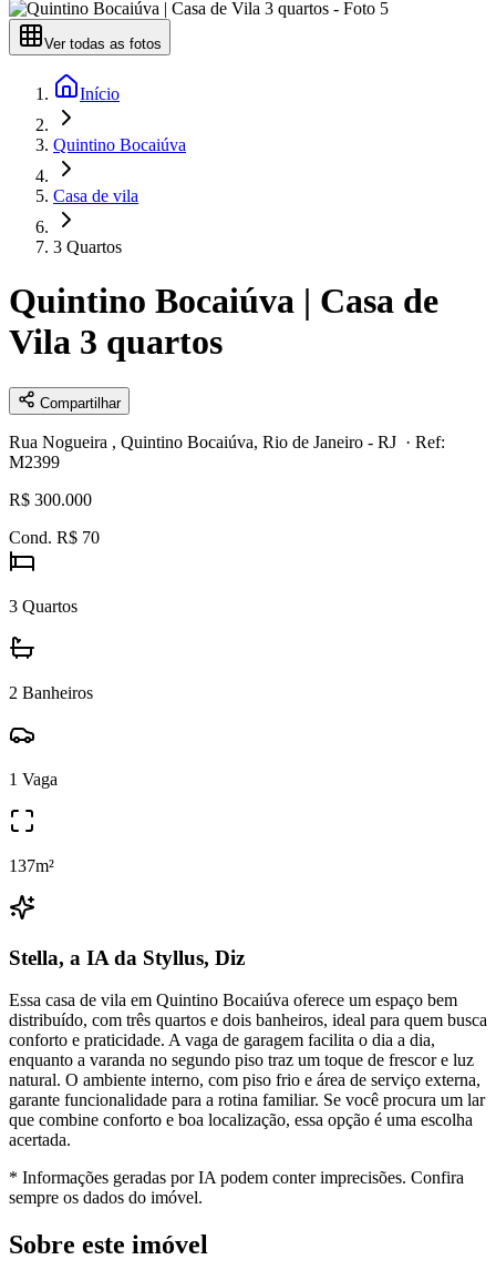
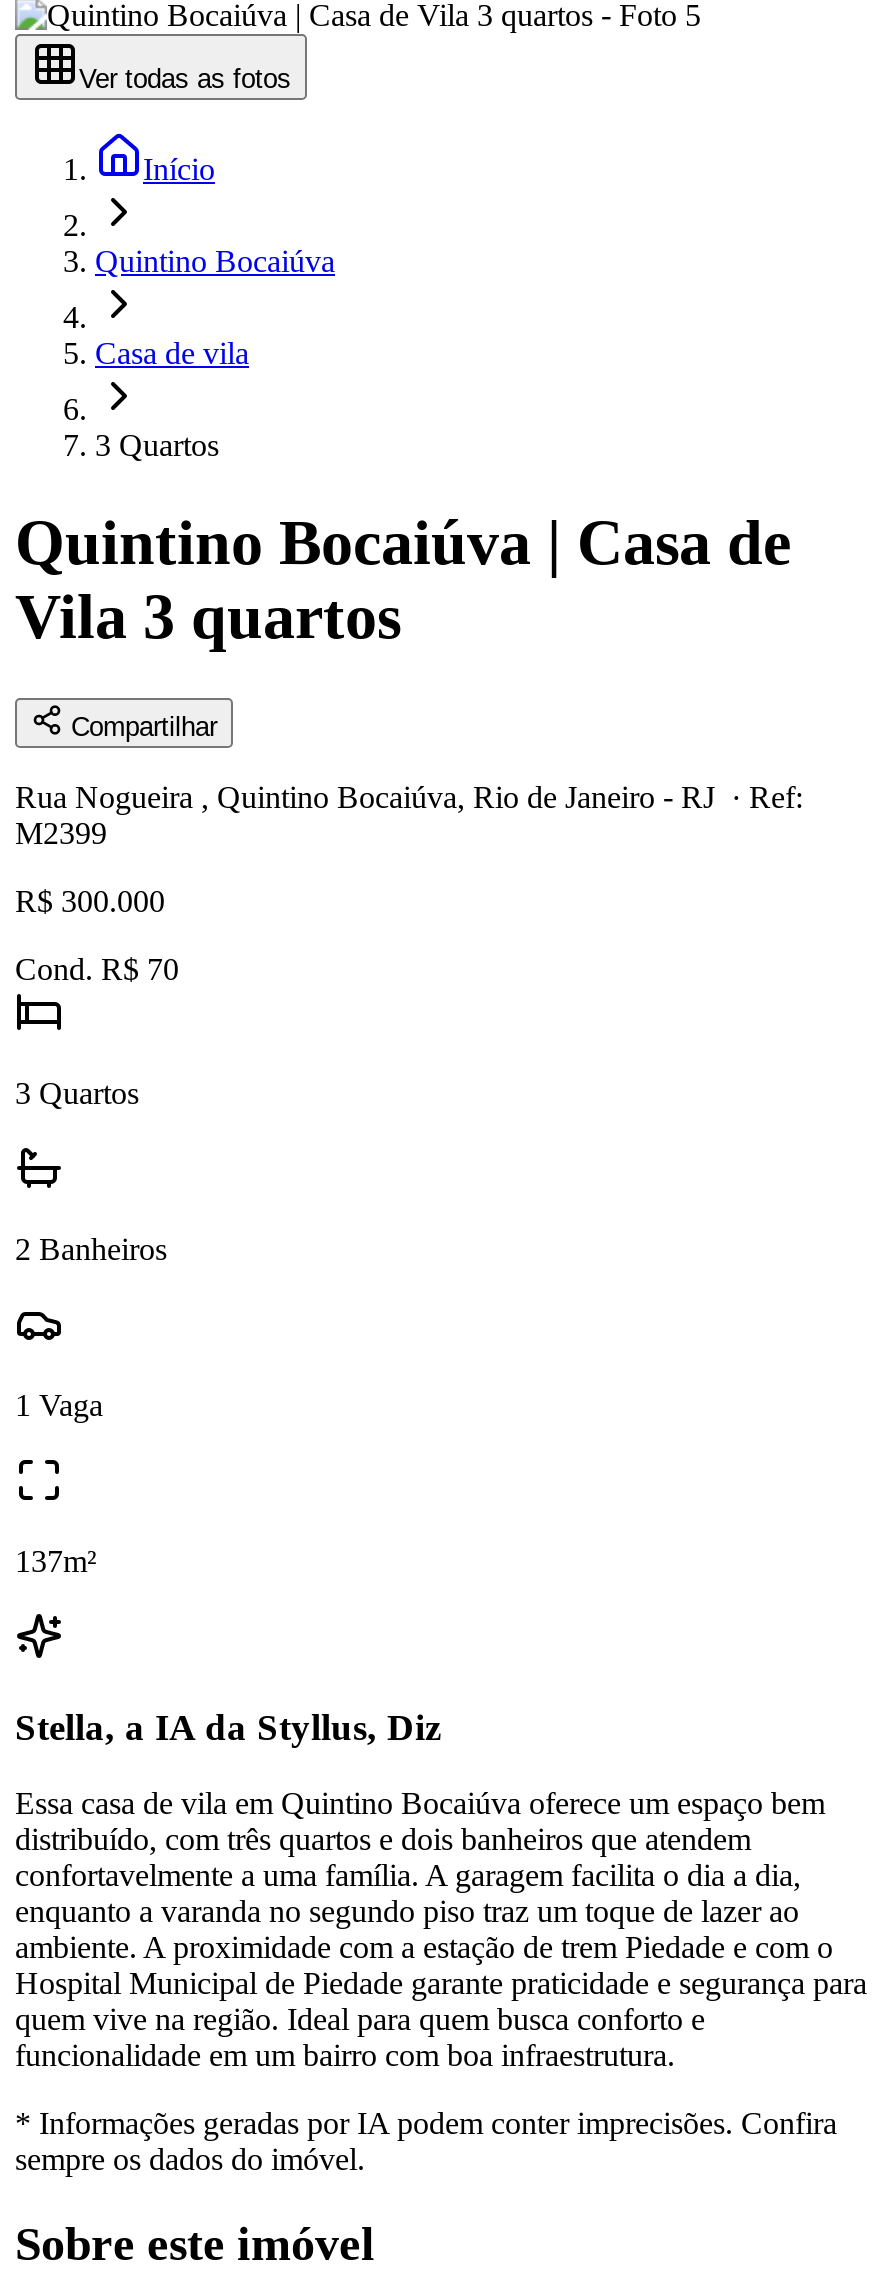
- distribuído, com três quartos e dois banheiros, ideal para quem busca
- conforto e praticidade. A vaga de garagem facilita o dia a dia,
- enquanto a varanda no segundo piso traz um toque de frescor e luz
- natural. O ambiente interno, com piso frio e área de serviço externa,
- garante funcionalidade para a rotina familiar. Se você procura um lar
- que combine conforto e boa localização, essa opção é uma escolha
- acertada.
+ distribuído, com três quartos e dois banheiros que atendem
+ confortavelmente a uma família. A garagem facilita o dia a dia,
+ enquanto a varanda no segundo piso traz um toque de lazer ao
+ ambiente. A proximidade com a estação de trem Piedade e com o
+ Hospital Municipal de Piedade garante praticidade e segurança para
+ quem vive na região. Ideal para quem busca conforto e
+ funcionalidade em um bairro com boa infraestrutura.
